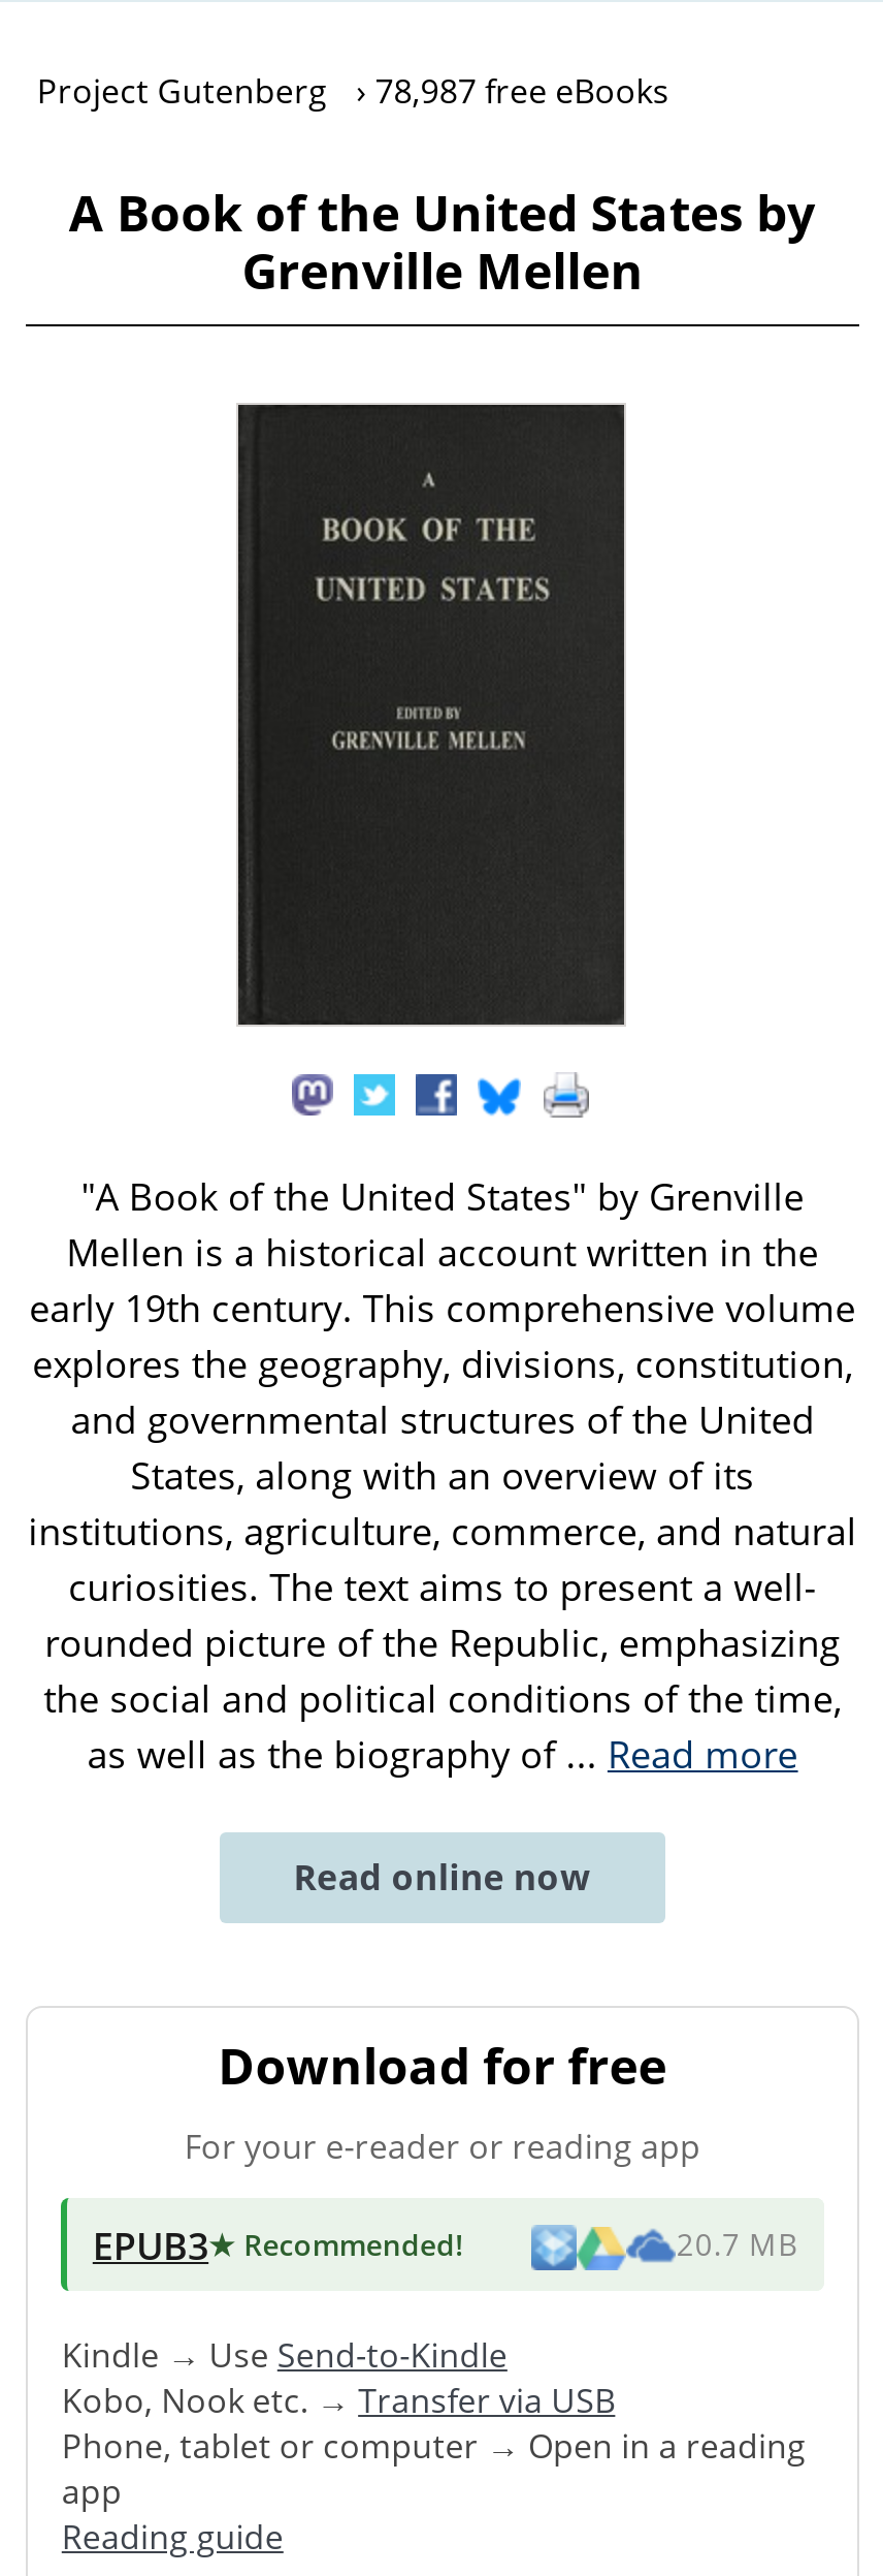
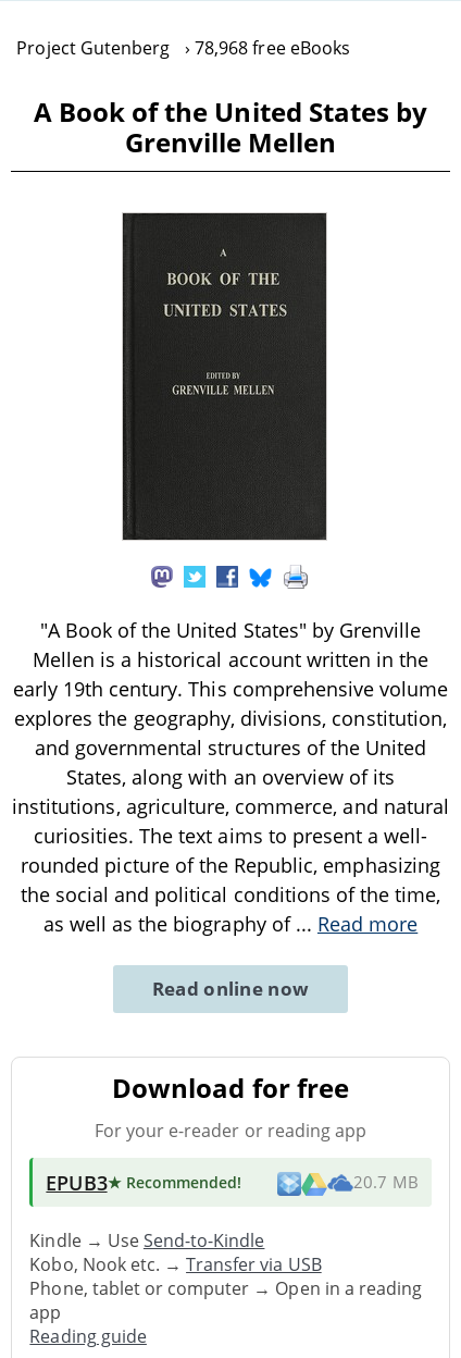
- Project Gutenberg 78,987 free eBooks
+ Project Gutenberg 78,968 free eBooks
